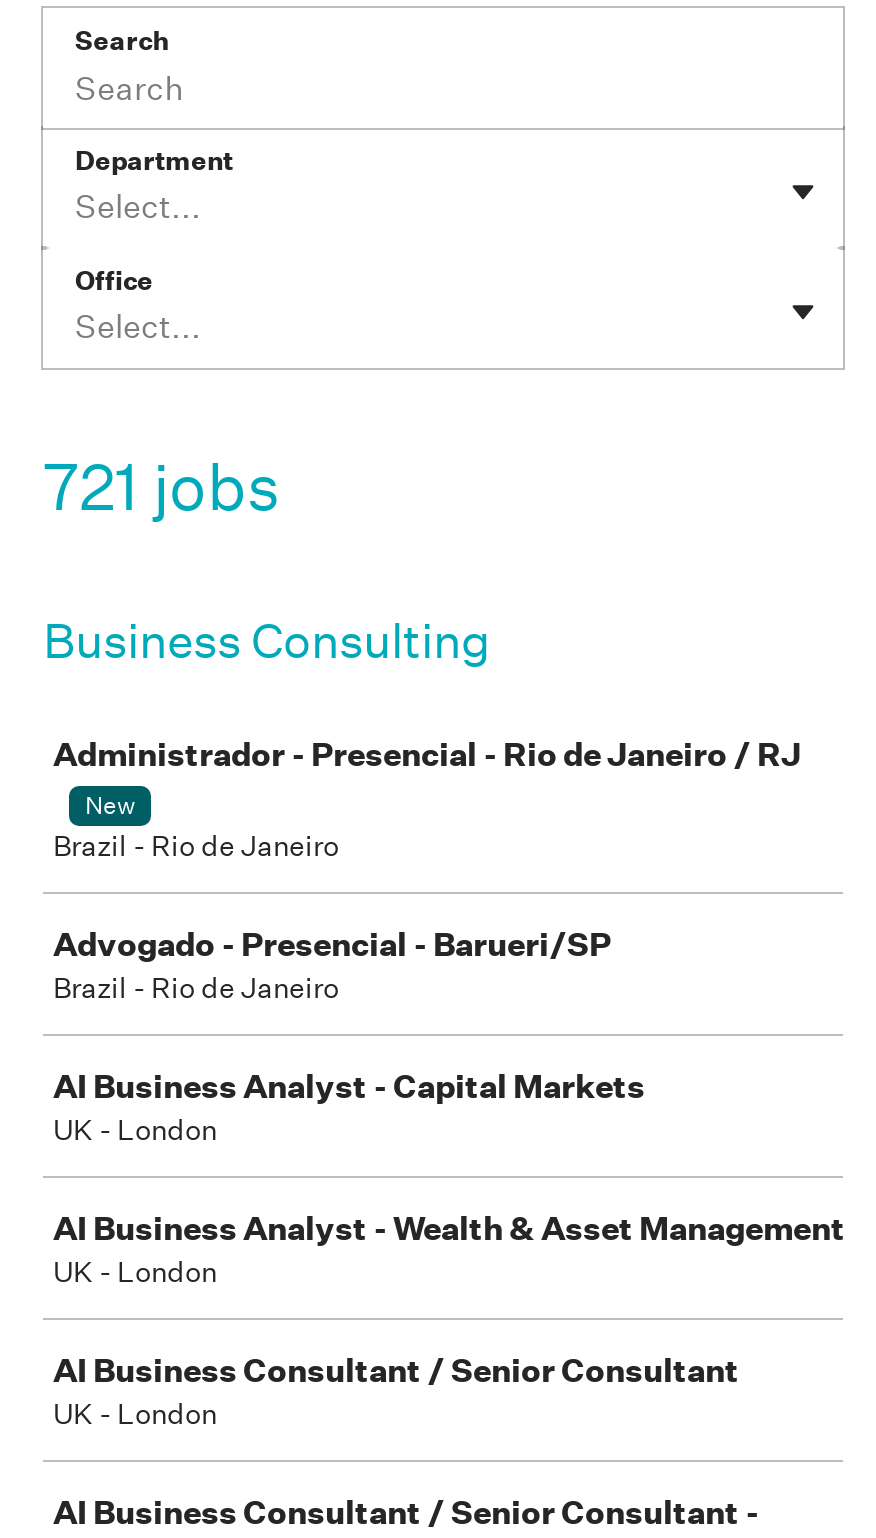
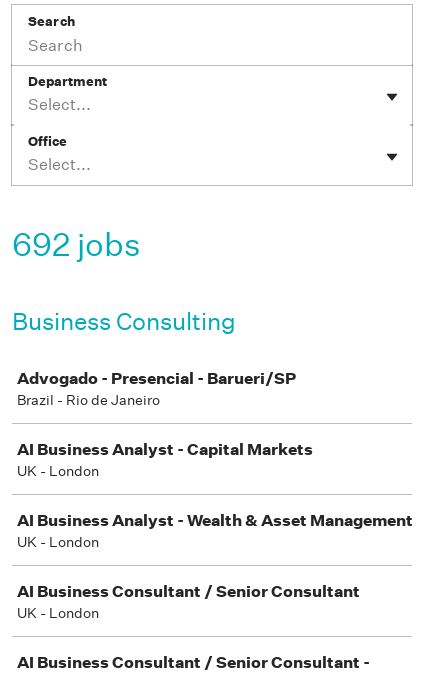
- 721 jobs
+ 692 jobs

- Administrador - Presencial - Rio de Janeiro / RJ
- New
- Brazil - Rio de Janeiro
